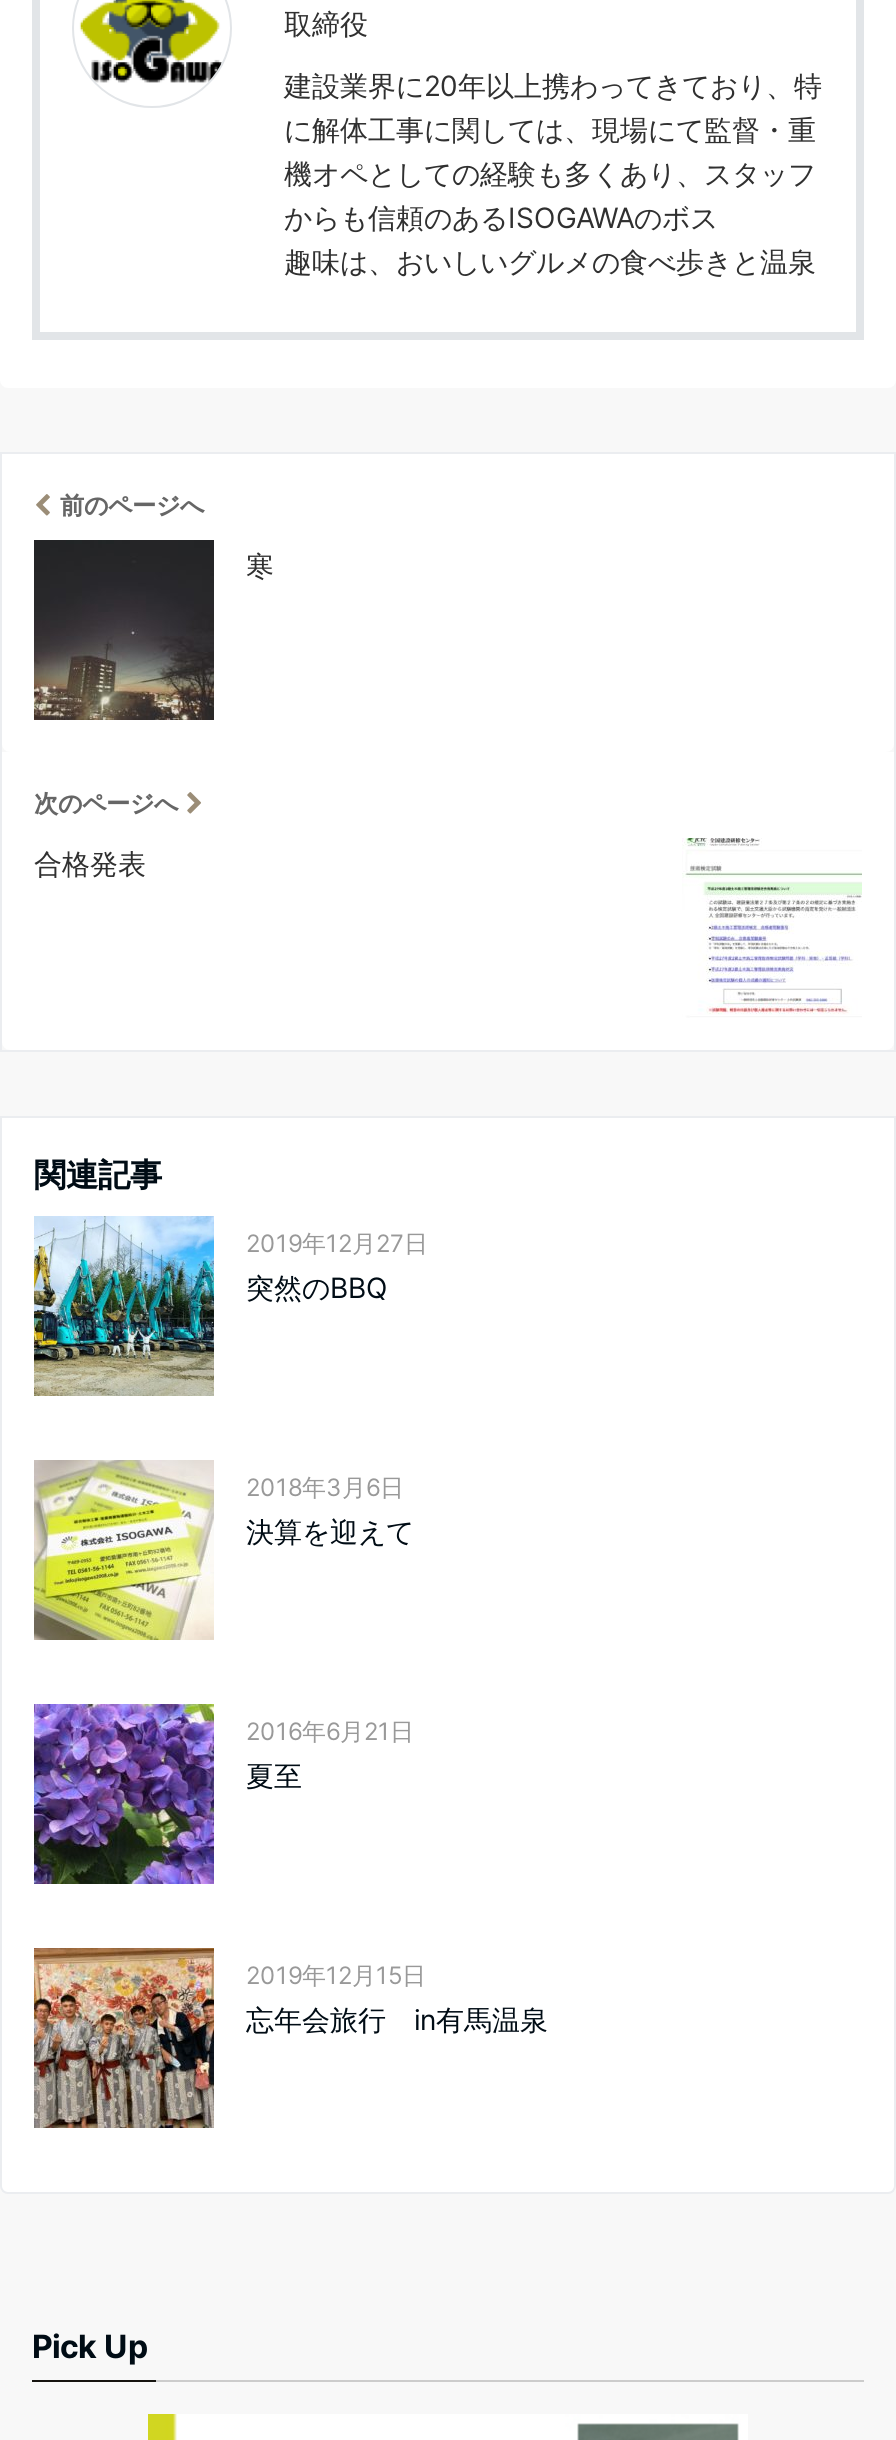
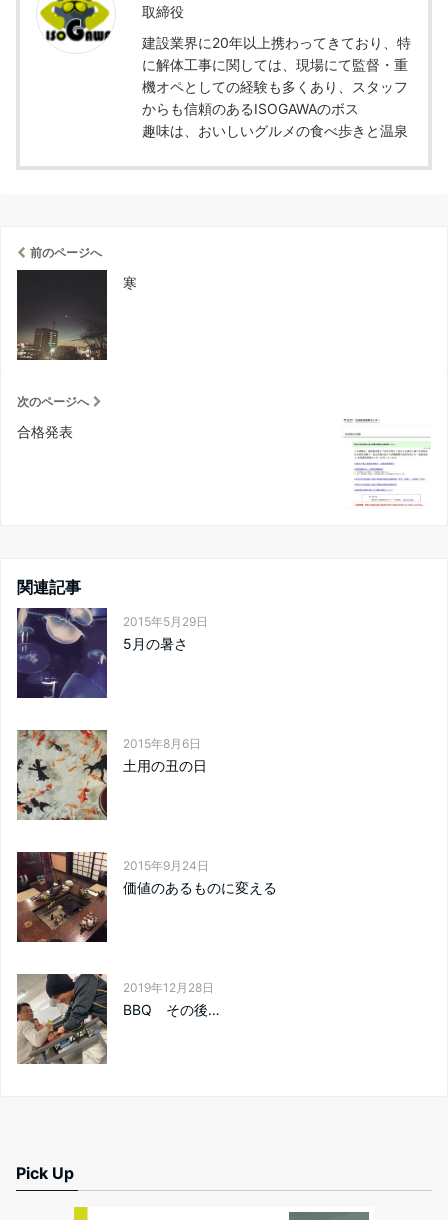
- [image]
- 2019年12月27日
- 突然のBBQ
+ [image]
+ 2015年5月29日
+ 5月の暑さ

- [image]
- 2018年3月6日
- 決算を迎えて
+ [image]
+ 2015年8月6日
+ 土用の丑の日

- [image]
- 2016年6月21日
- 夏至
+ [image]
+ 2015年9月24日
+ 価値のあるものに変える

- [image]
- 2019年12月15日
- 忘年会旅行 in有馬温泉
+ [image]
+ 2019年12月28日
+ BBQ その後…
